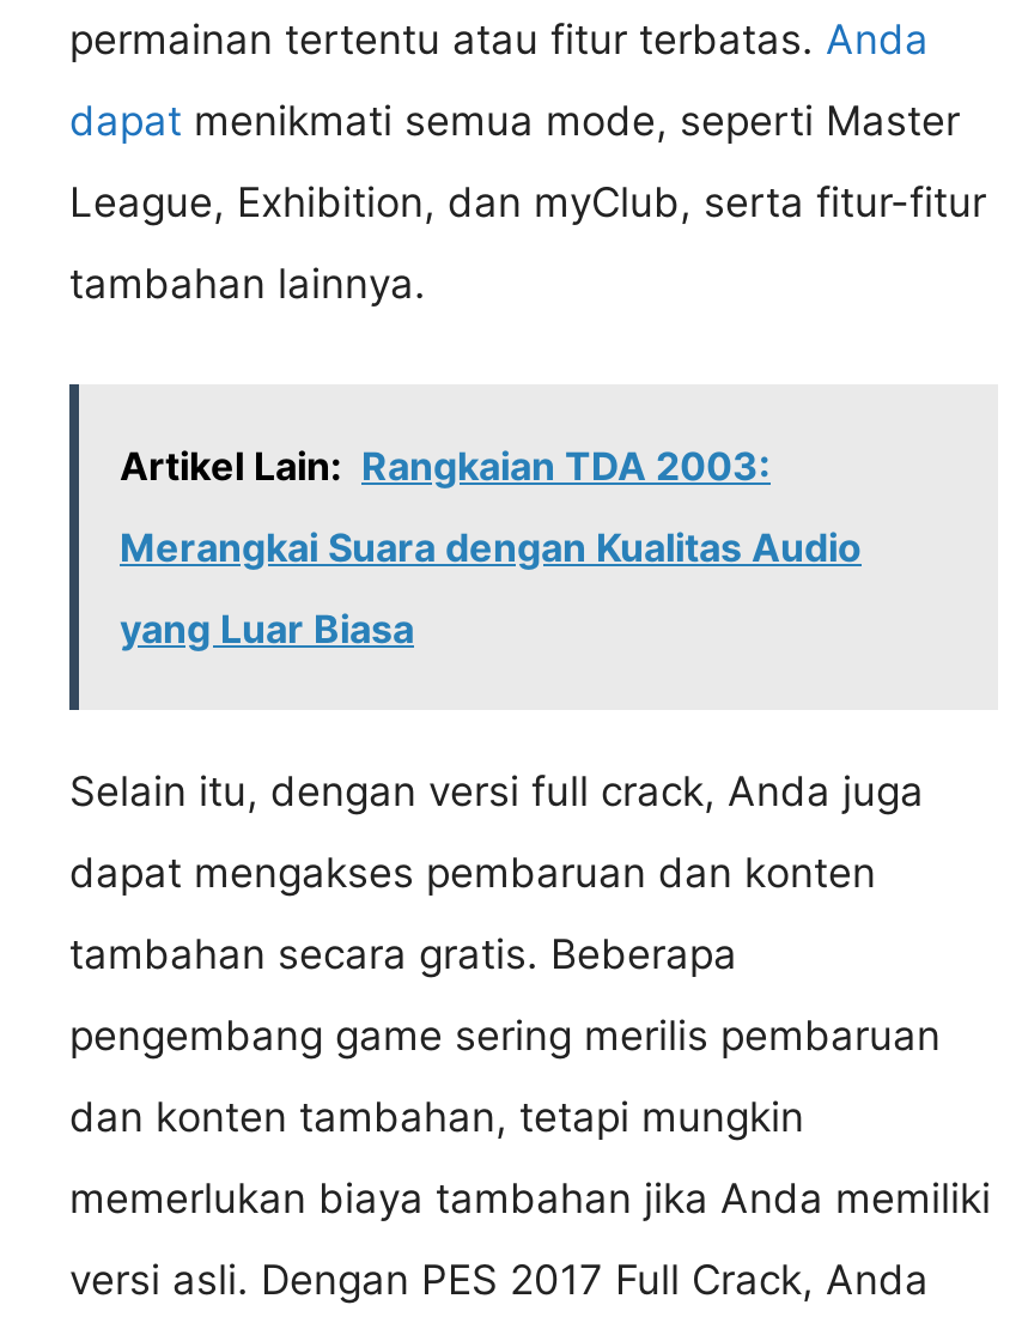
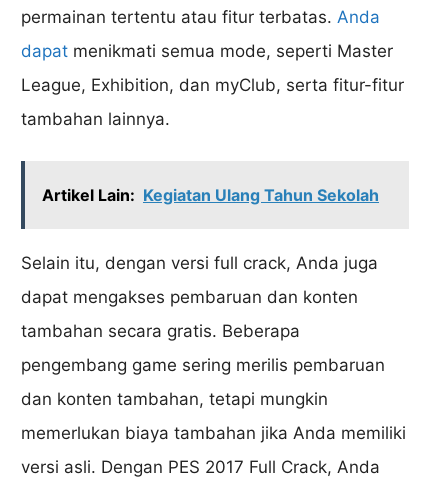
- Artikel Lain: Rangkaian TDA 2003:
- Merangkai Suara dengan Kualitas Audio
- yang Luar Biasa
+ Artikel Lain: Kegiatan Ulang Tahun Sekolah
